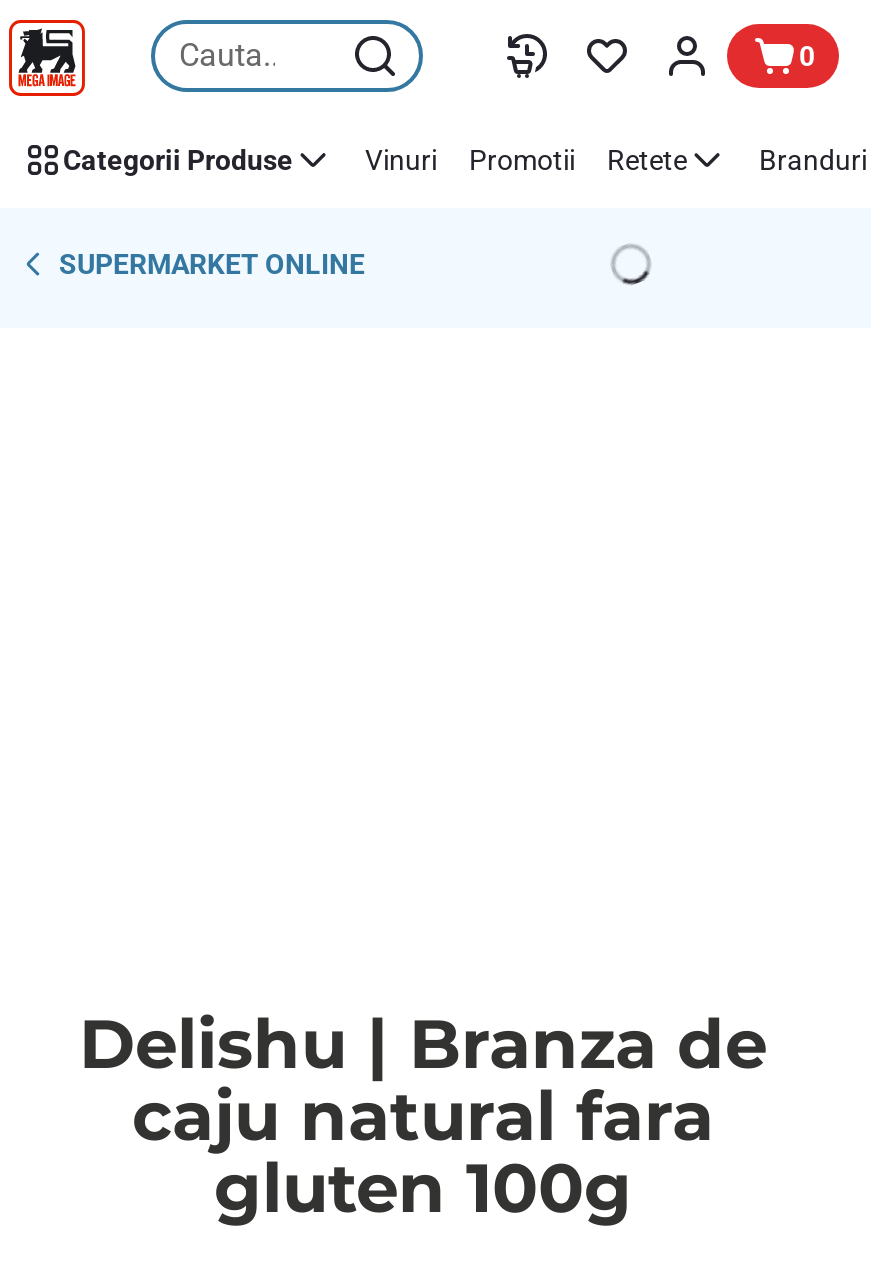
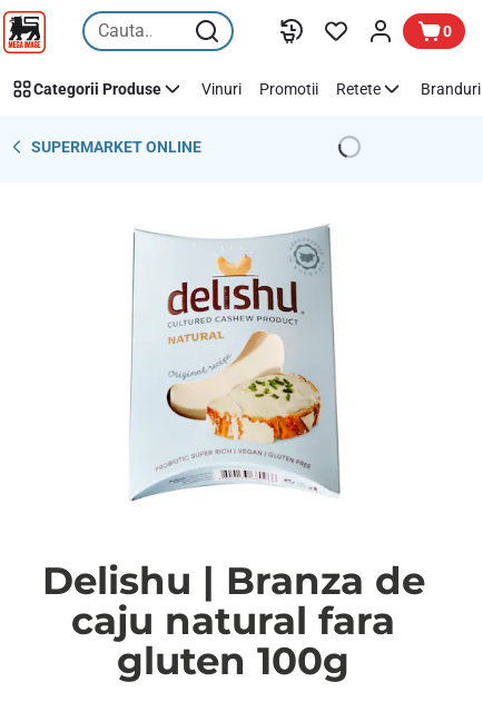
+ [image]
